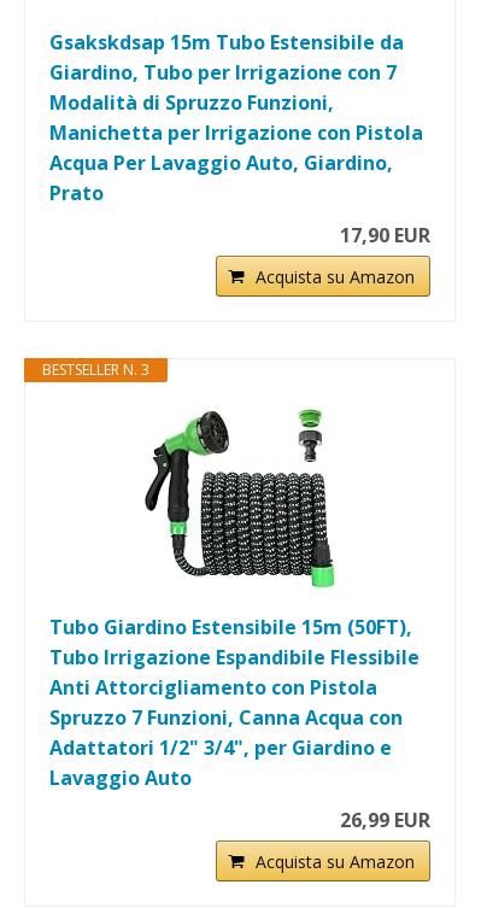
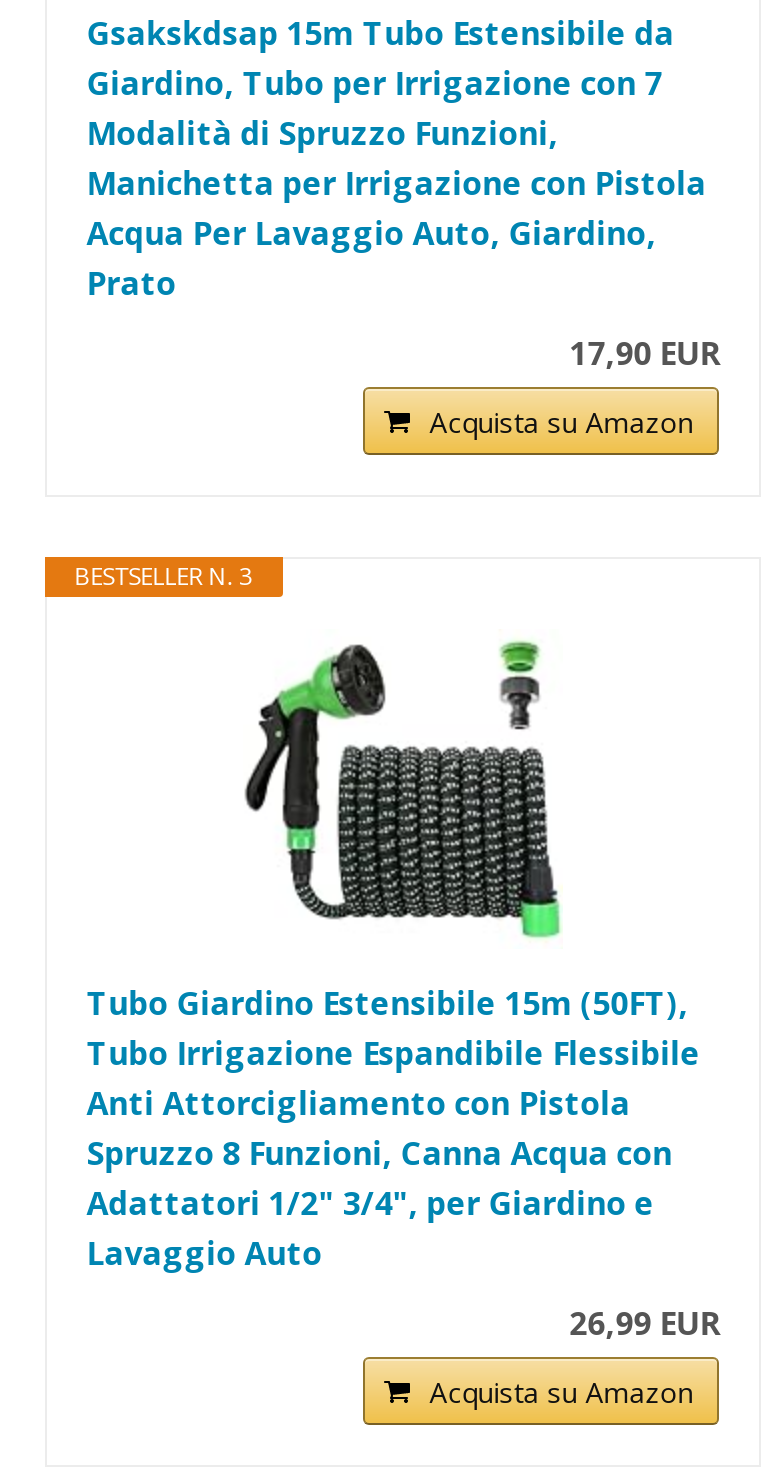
- Spruzzo 7 Funzioni, Canna Acqua con
+ Spruzzo 8 Funzioni, Canna Acqua con
